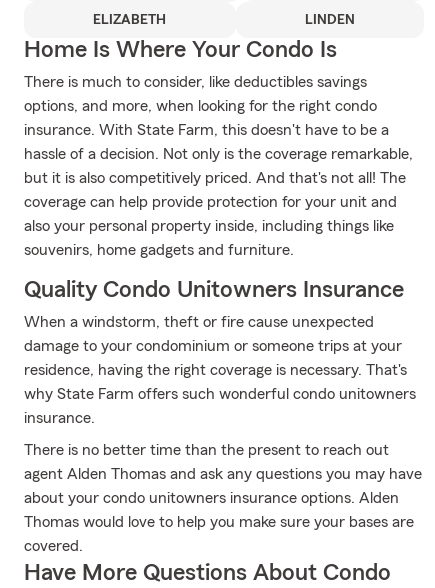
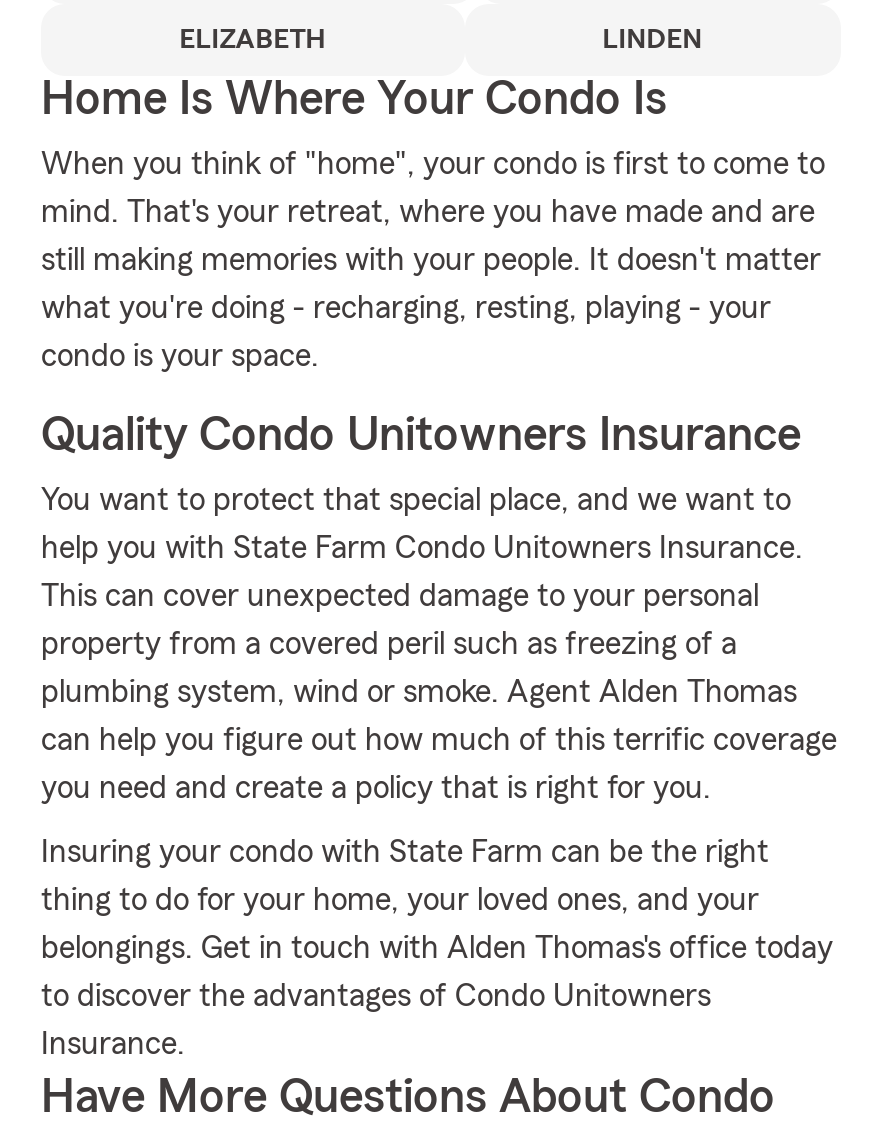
- There is much to consider, like deductibles savings
- options, and more, when looking for the right condo
- insurance. With State Farm, this doesn't have to be a
- hassle of a decision. Not only is the coverage remarkable,
- but it is also competitively priced. And that's not all! The
- coverage can help provide protection for your unit and
- also your personal property inside, including things like
- souvenirs, home gadgets and furniture.
+ When you think of "home", your condo is first to come to
+ mind. That's your retreat, where you have made and are
+ still making memories with your people. It doesn't matter
+ what you're doing - recharging, resting, playing - your
+ condo is your space.

moved up: Quality Condo Unitowners Insurance

- When a windstorm, theft or fire cause unexpected
- damage to your condominium or someone trips at your
- residence, having the right coverage is necessary. That's
- why State Farm offers such wonderful condo unitowners
- insurance.
- There is no better time than the present to reach out
- agent Alden Thomas and ask any questions you may have
- about your condo unitowners insurance options. Alden
- Thomas would love to help you make sure your bases are
- covered.
+ You want to protect that special place, and we want to
+ help you with State Farm Condo Unitowners Insurance.
+ This can cover unexpected damage to your personal
+ property from a covered peril such as freezing of a
+ plumbing system, wind or smoke. Agent Alden Thomas
+ can help you figure out how much of this terrific coverage
+ you need and create a policy that is right for you.
+ Insuring your condo with State Farm can be the right
+ thing to do for your home, your loved ones, and your
+ belongings. Get in touch with Alden Thomas's office today
+ to discover the advantages of Condo Unitowners
+ Insurance.
